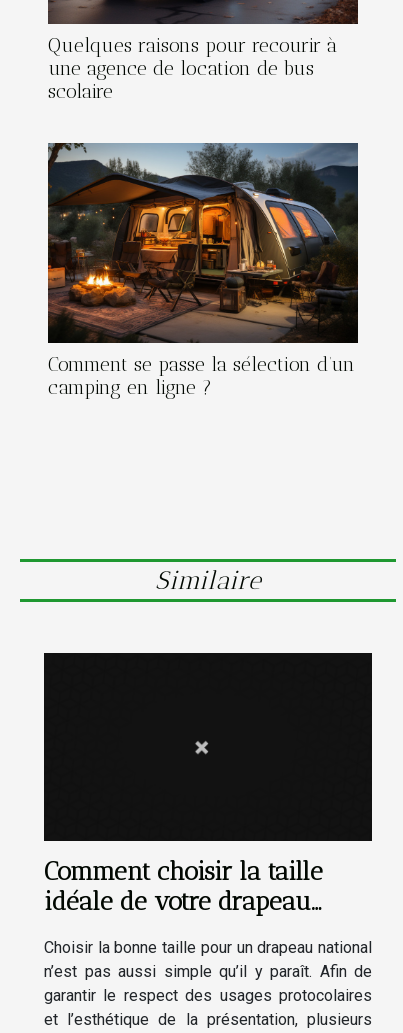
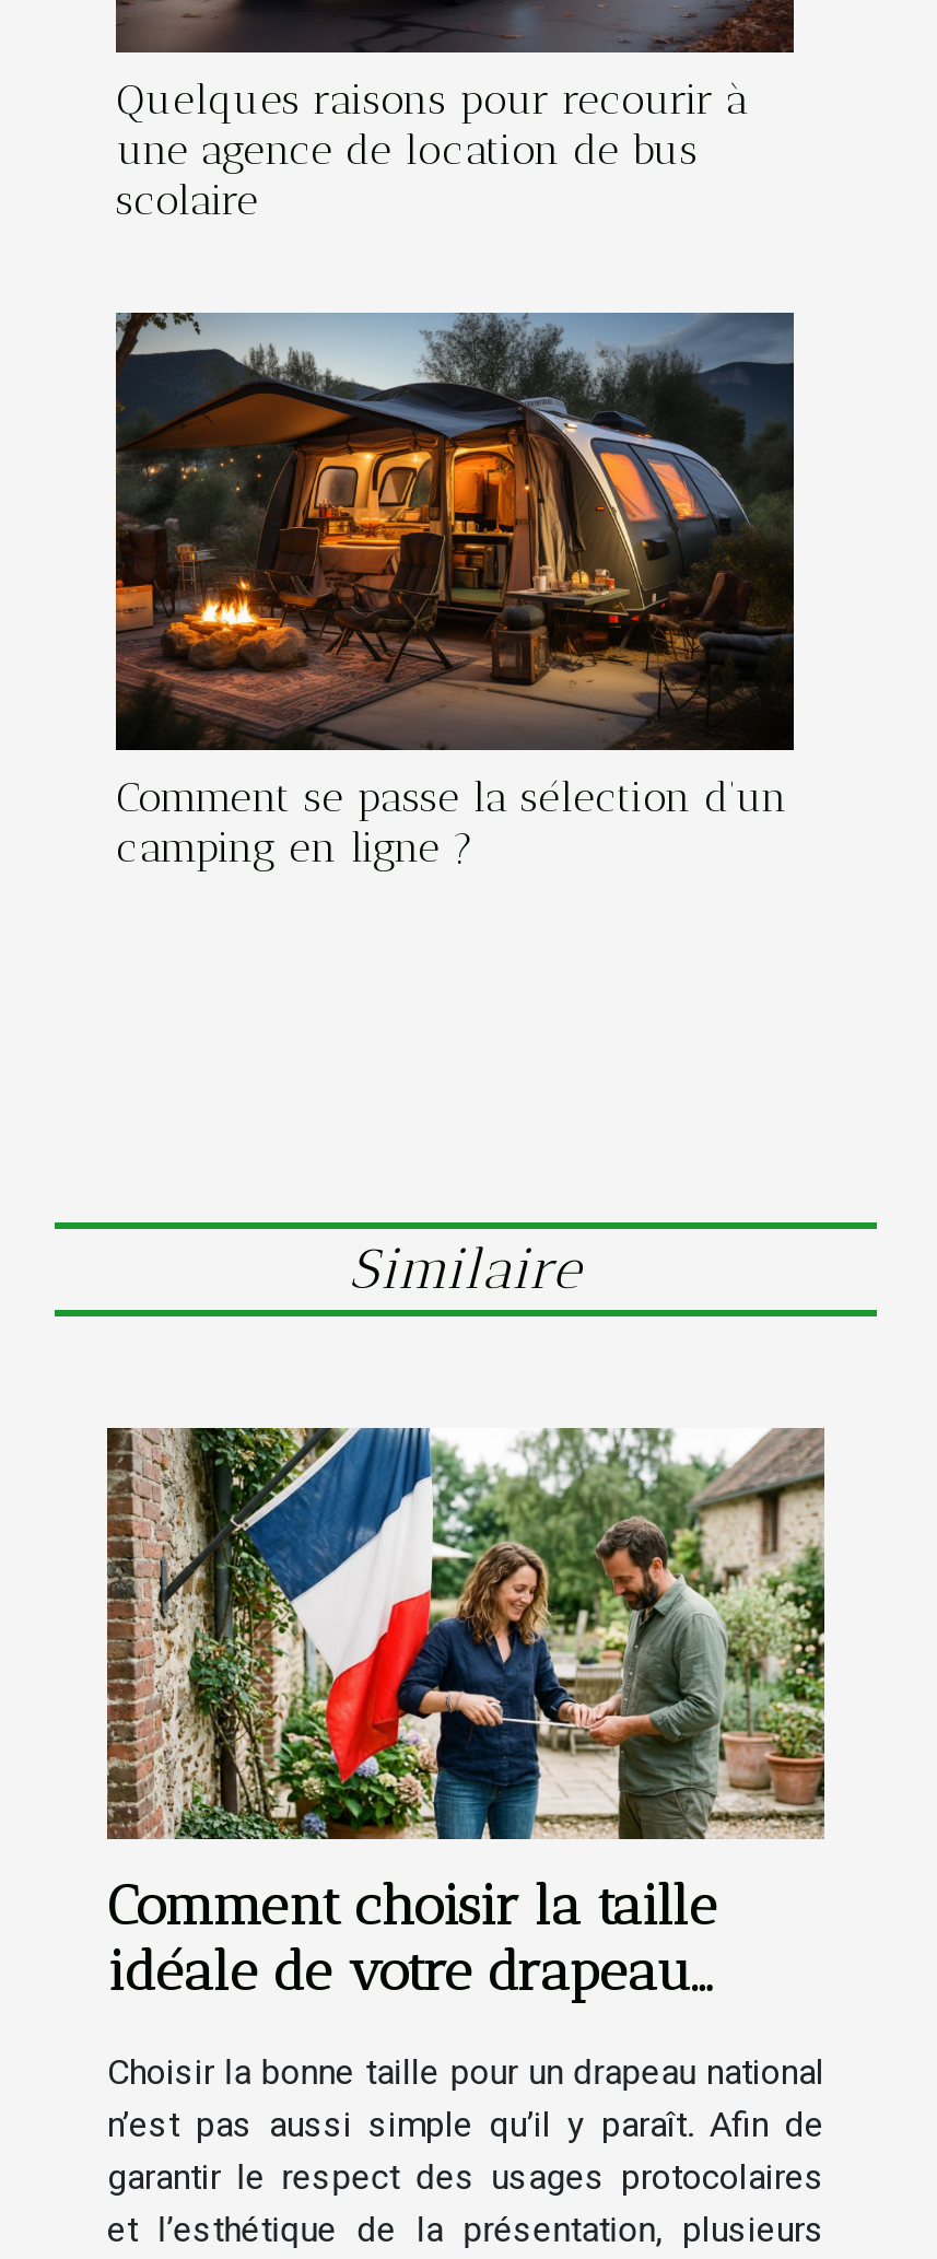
+ [image]
